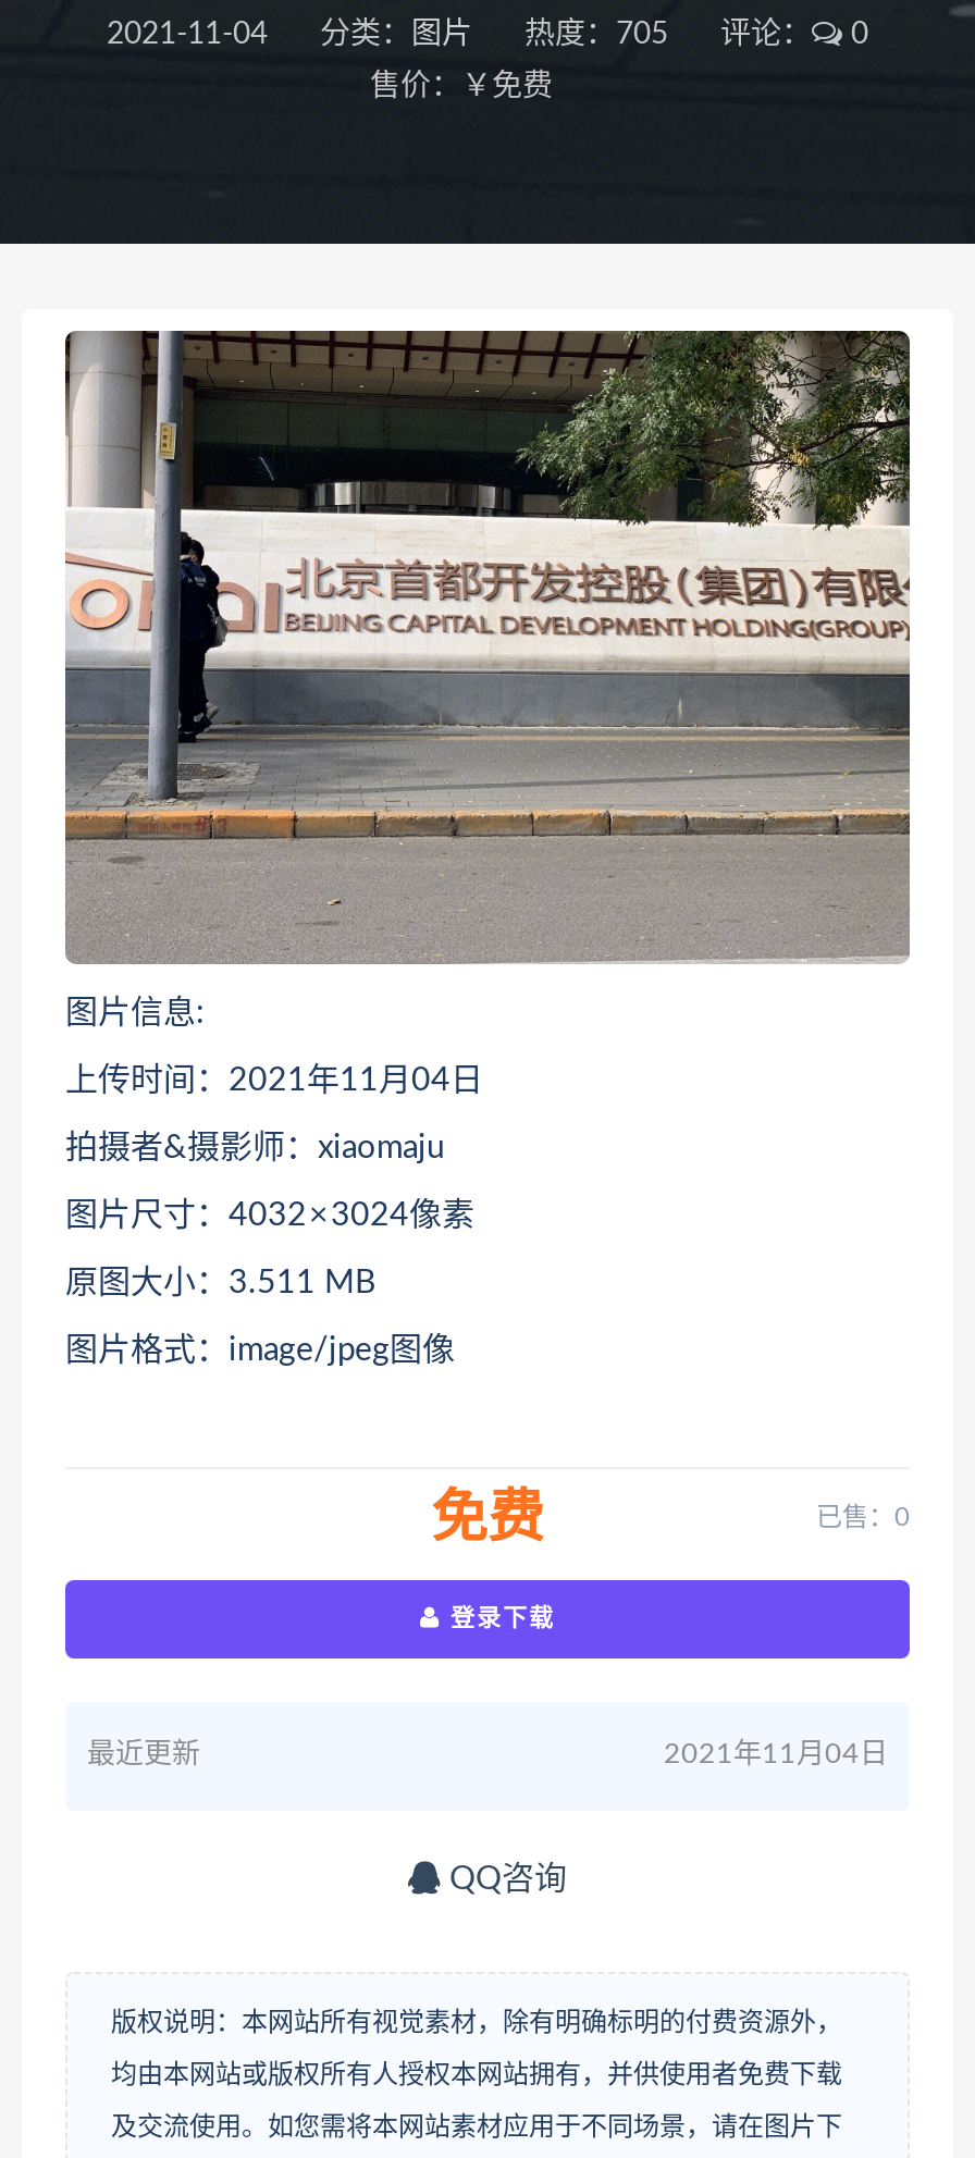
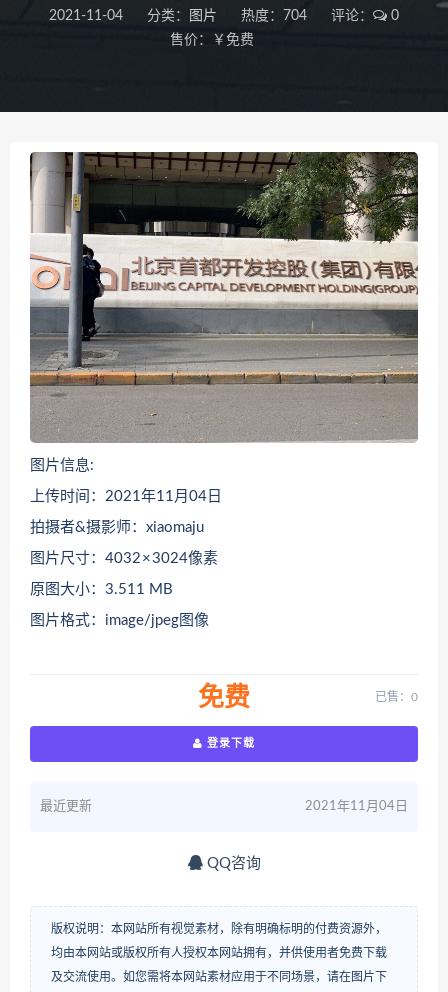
- 2021-11-04 分类：图片 热度：705 评论： 0
+ 2021-11-04 分类：图片 热度：704 评论： 0
